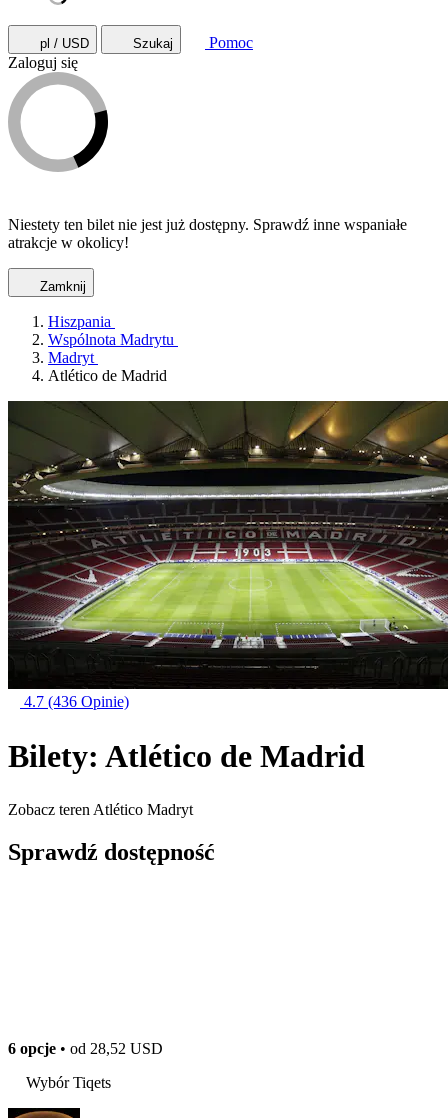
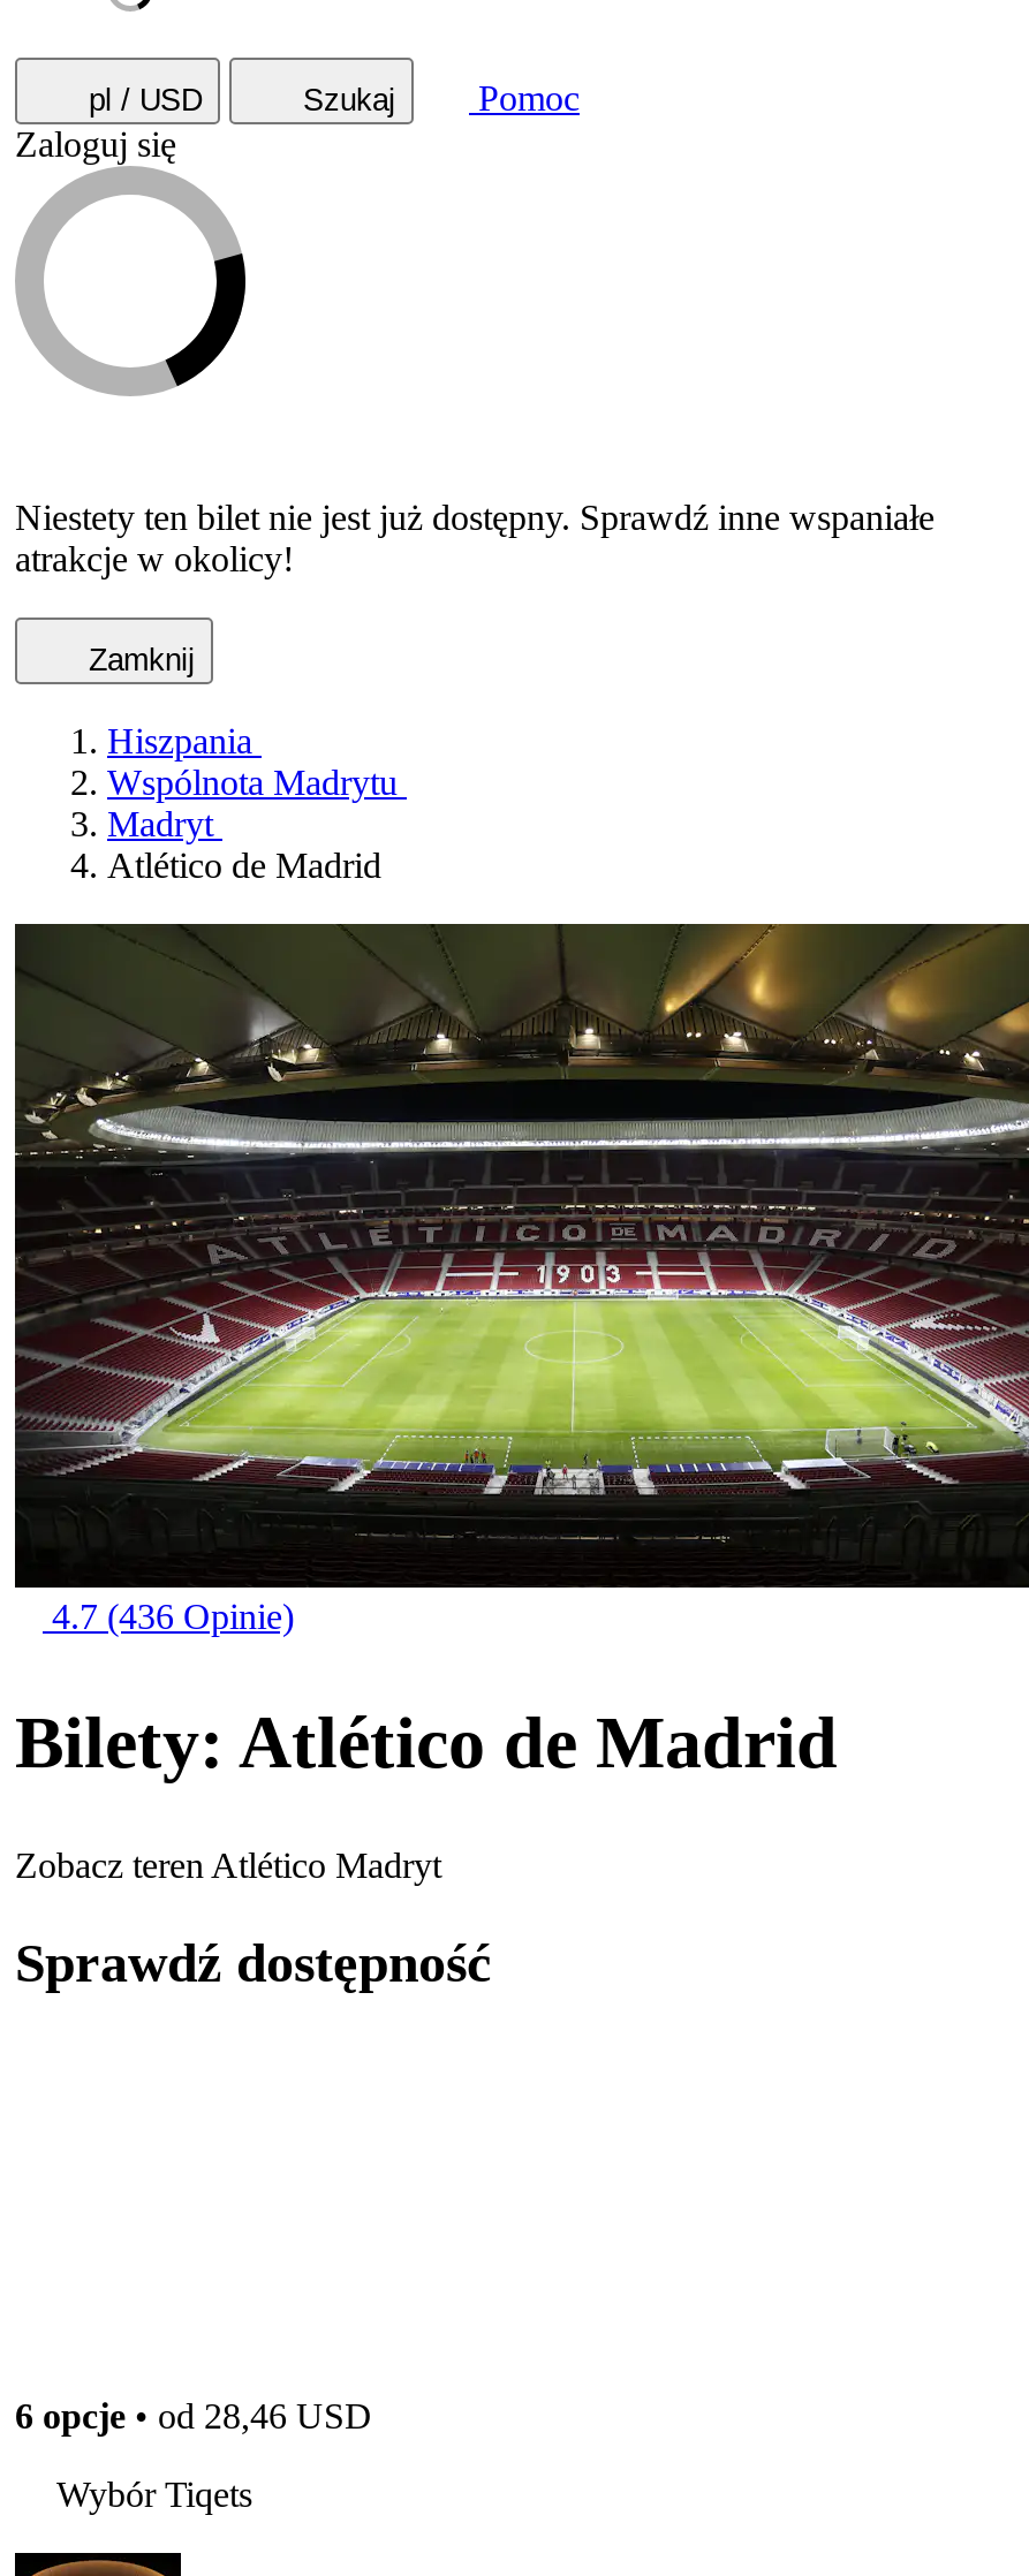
- 6 opcje • od 28,52 USD
+ 6 opcje • od 28,46 USD
